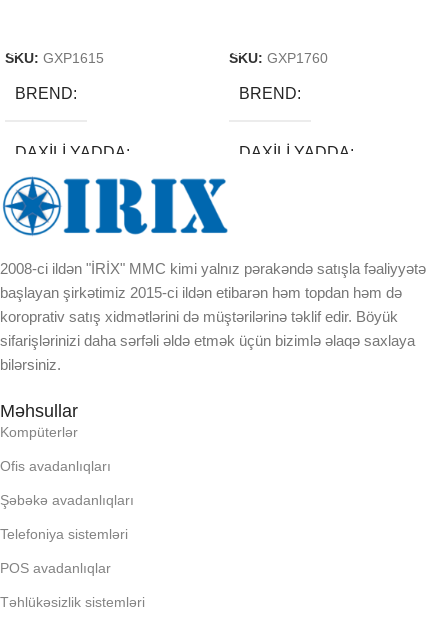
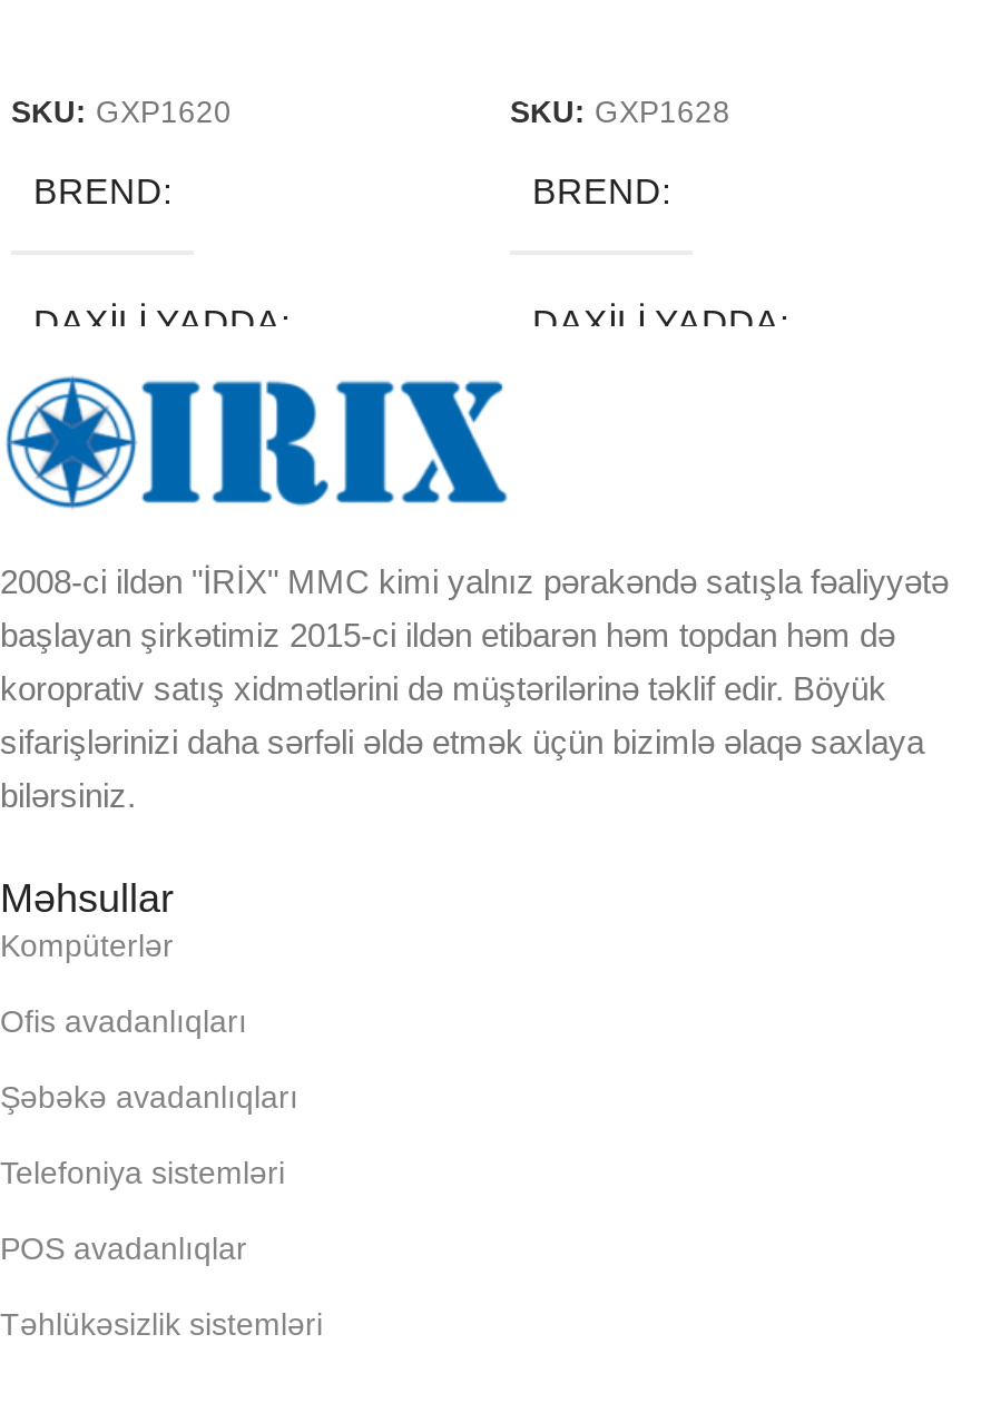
- SKU: GXP1615
+ SKU: GXP1620

- SKU: GXP1760
+ SKU: GXP1628
